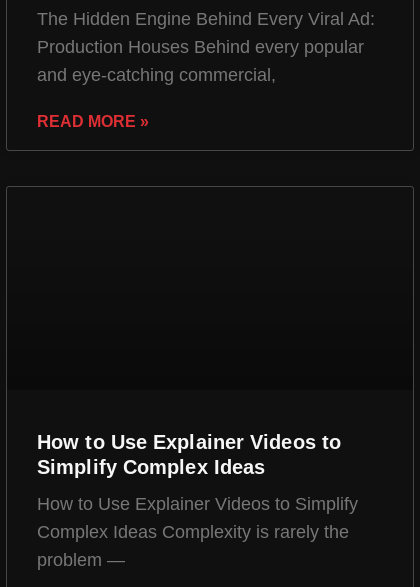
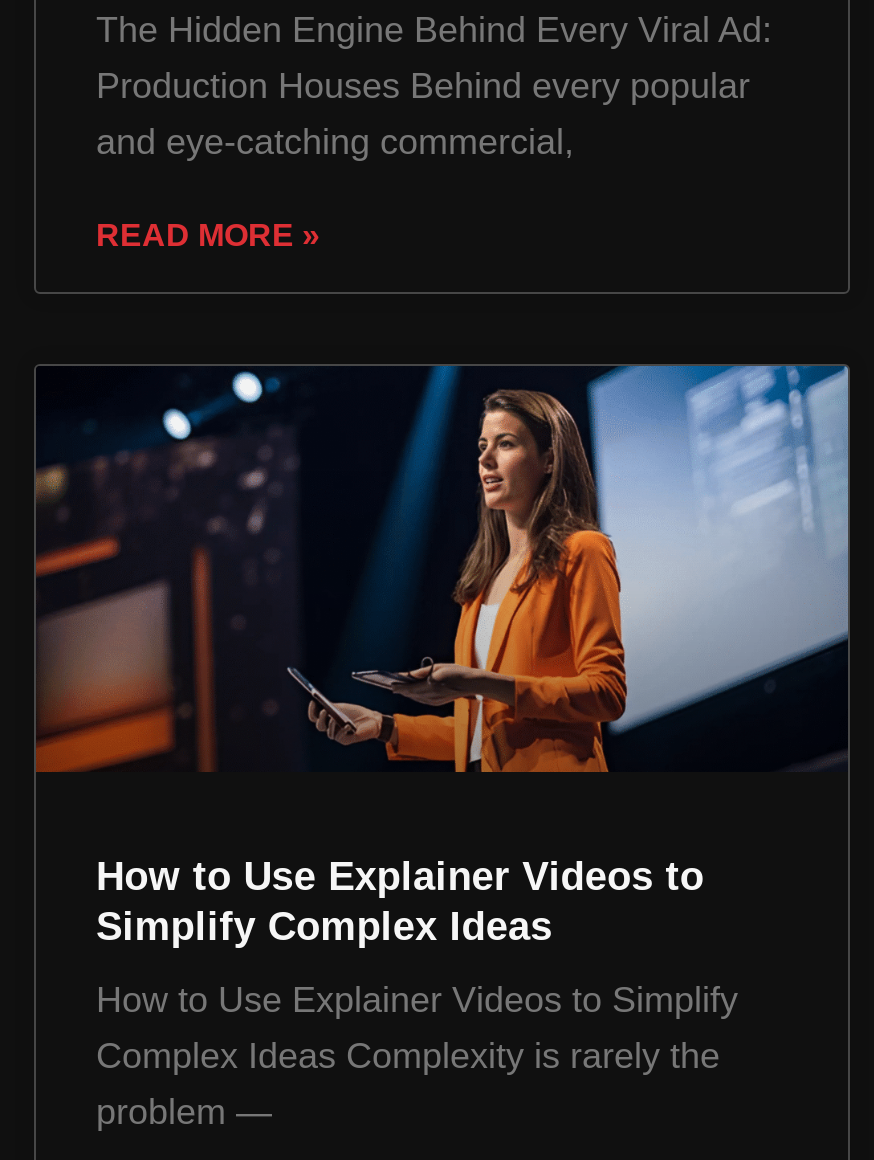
+ [image]
